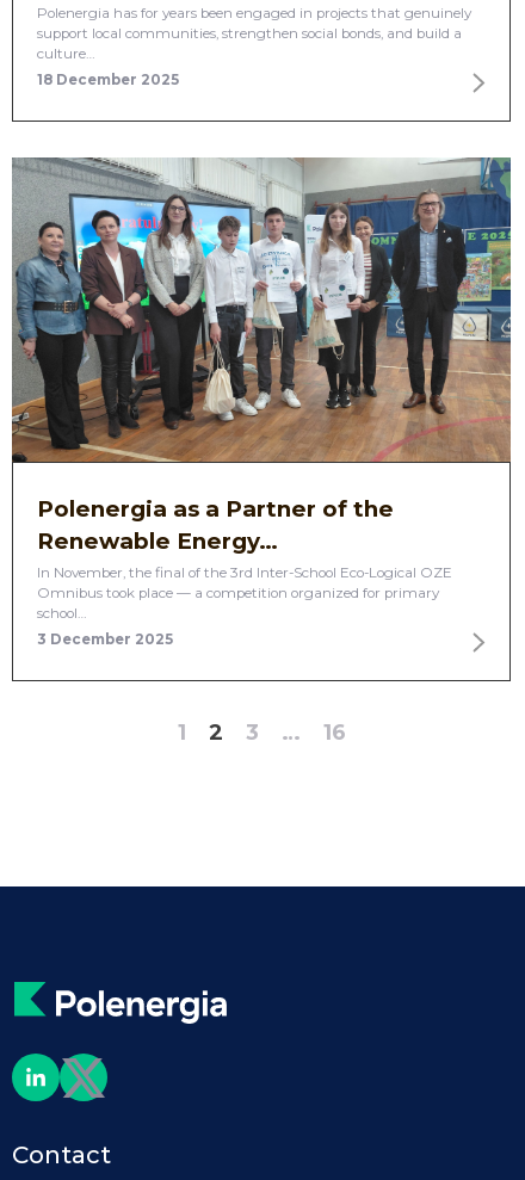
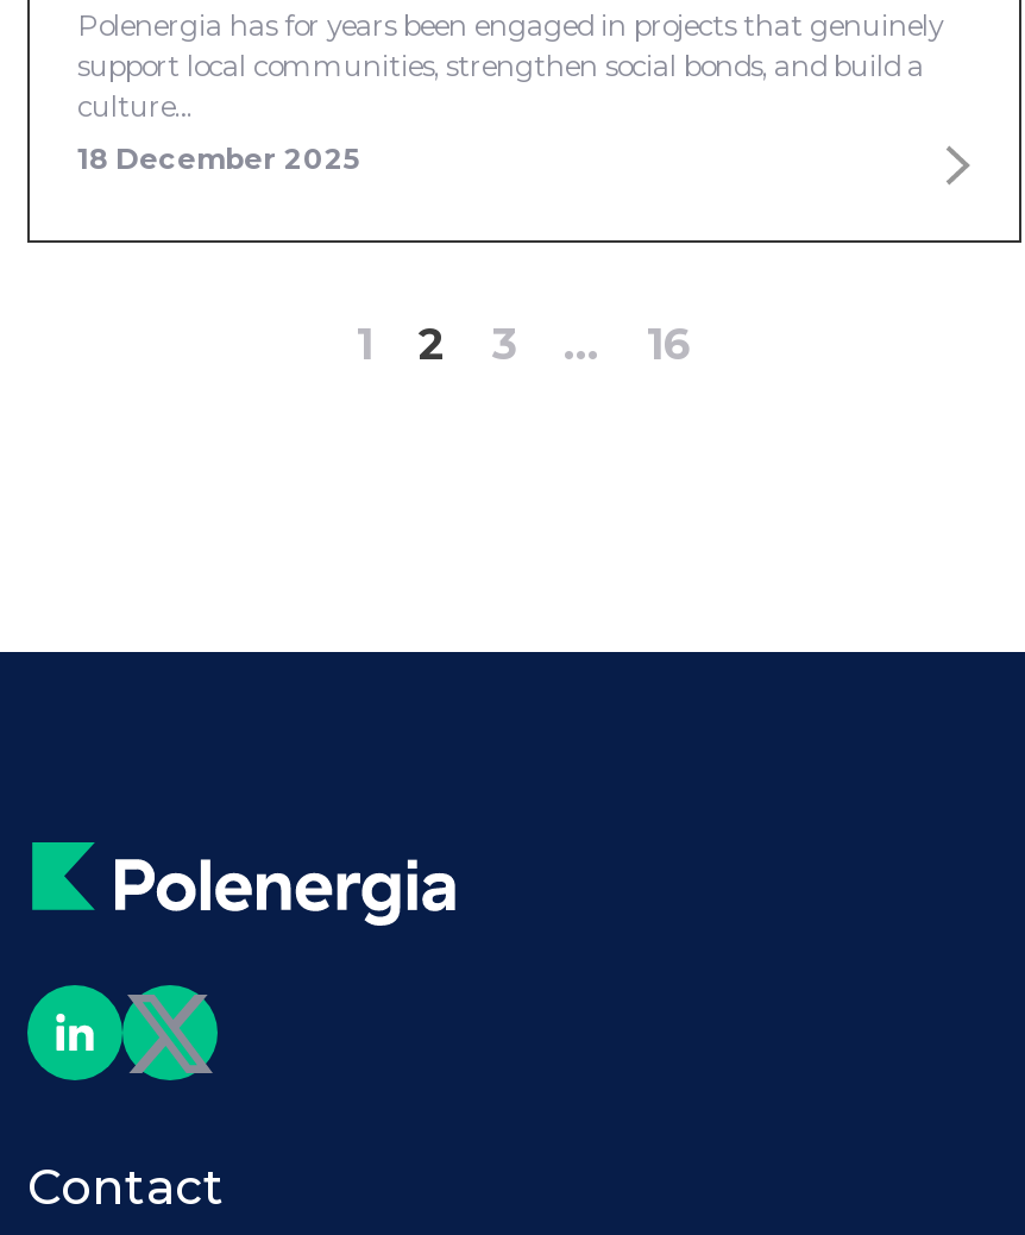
- [image]
- Polenergia as a Partner of the
- Renewable Energy…
- In November, the final of the 3rd Inter-School Eco-Logical OZE
- Omnibus took place — a competition organized for primary
- school…
- 3 December 2025
